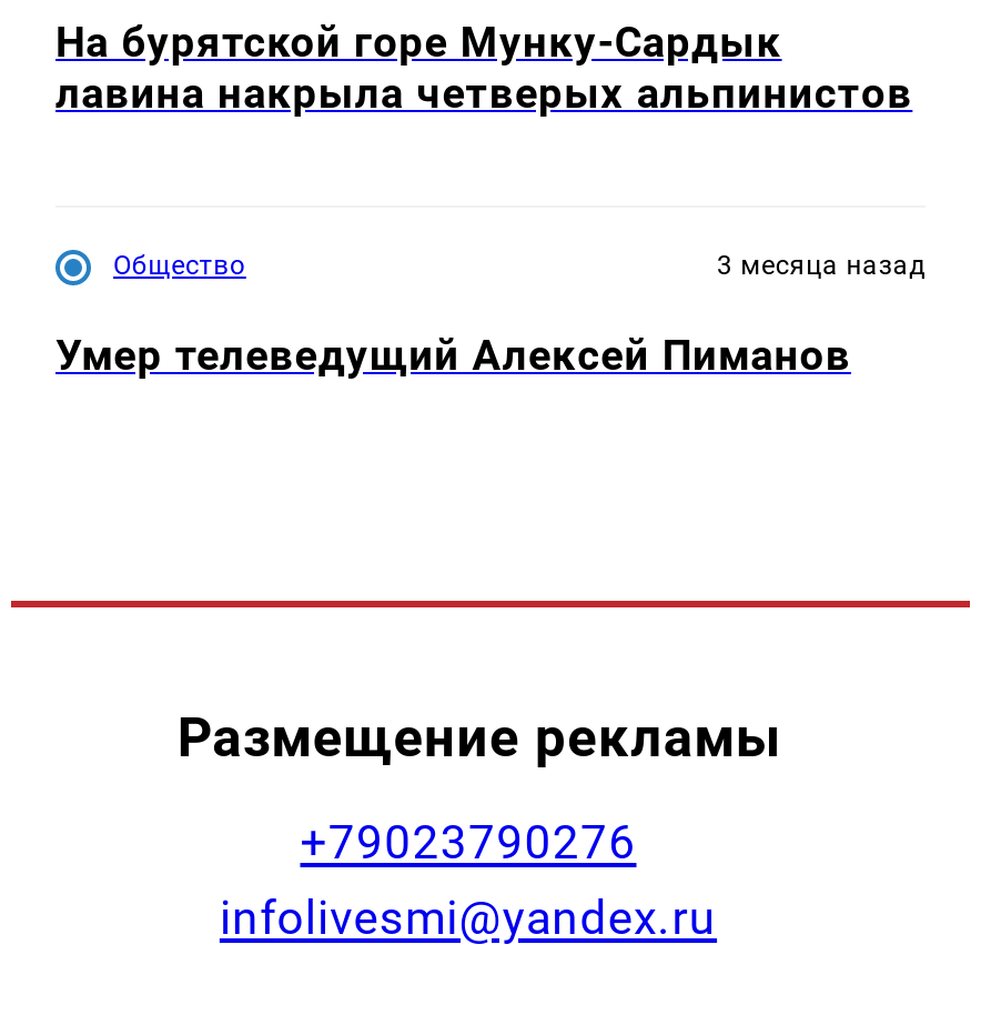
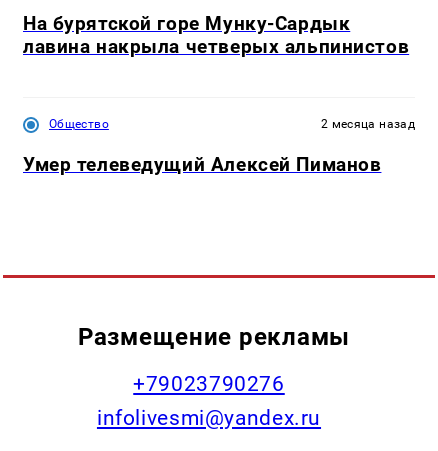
- 3 месяца назад
+ 2 месяца назад
